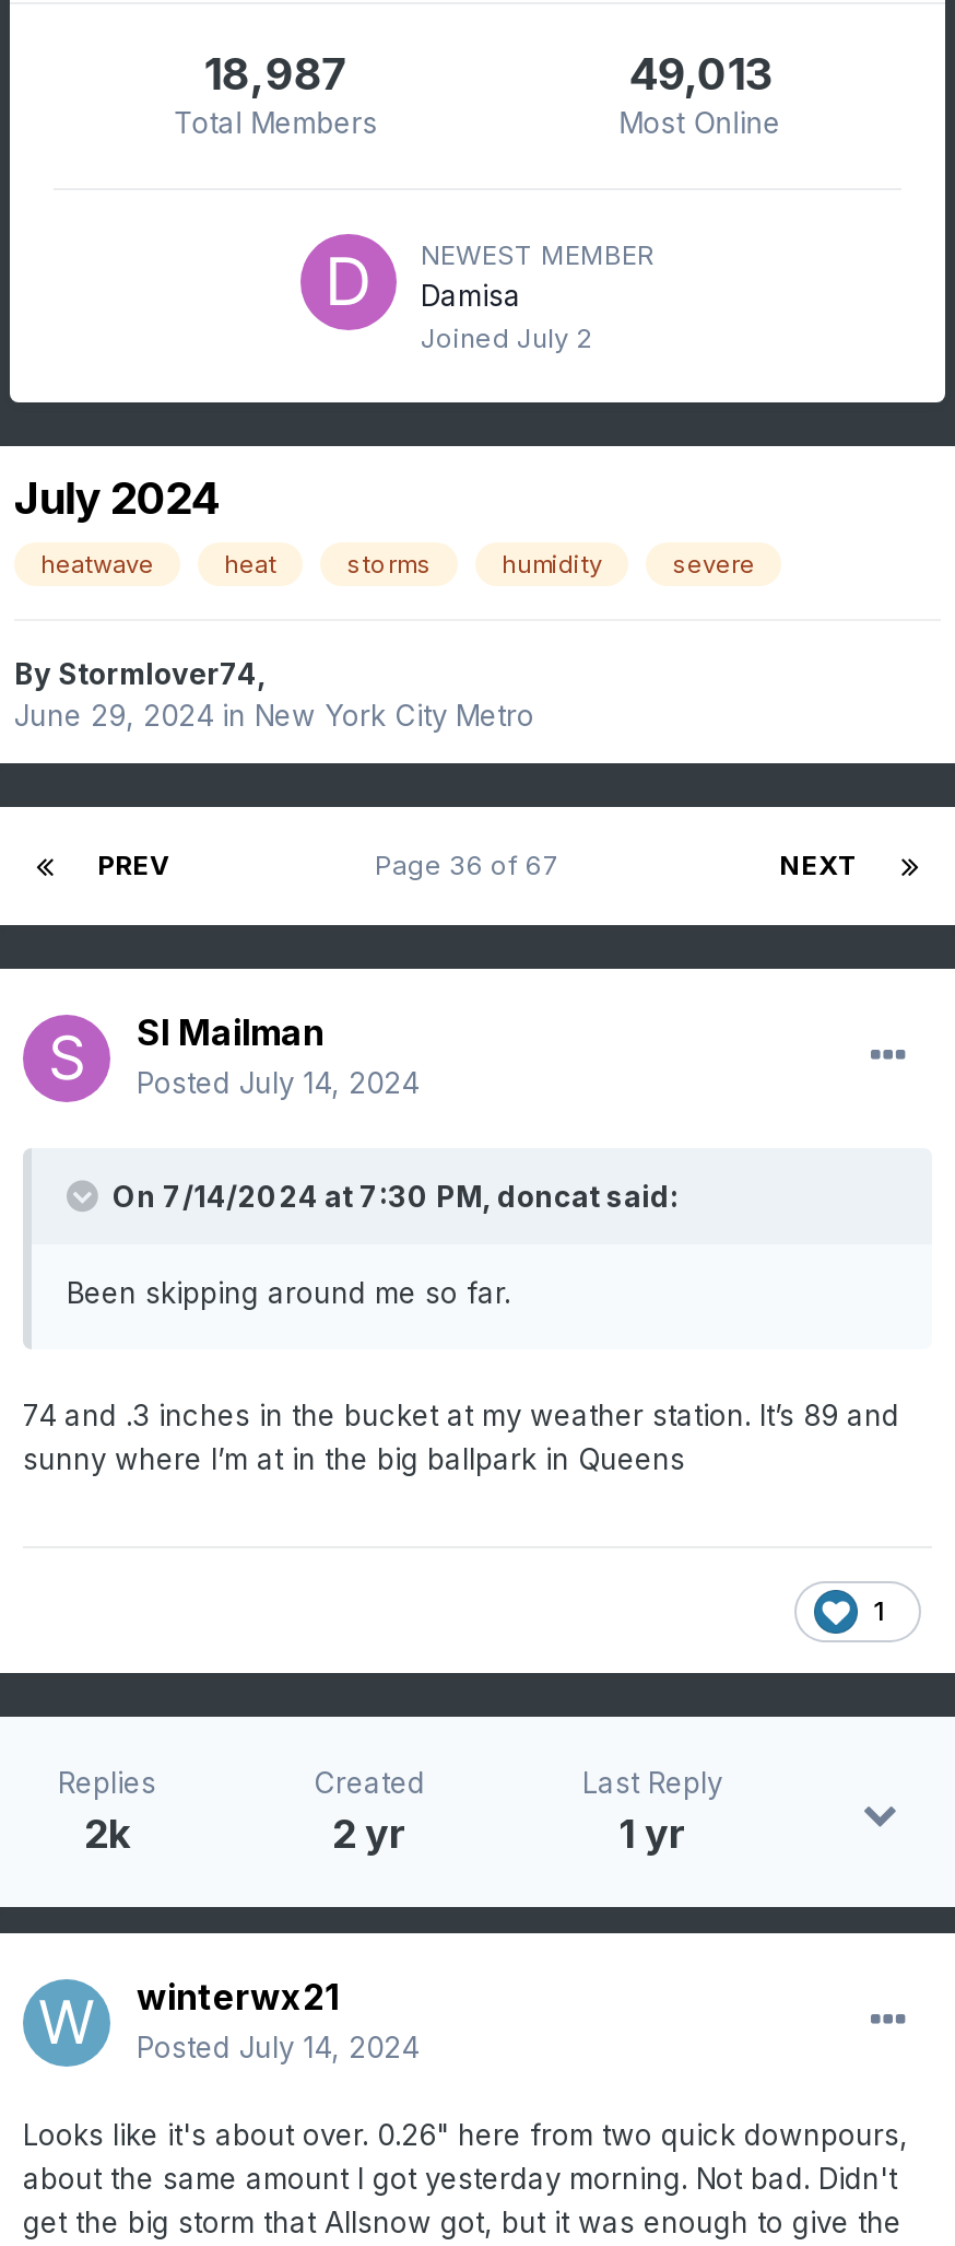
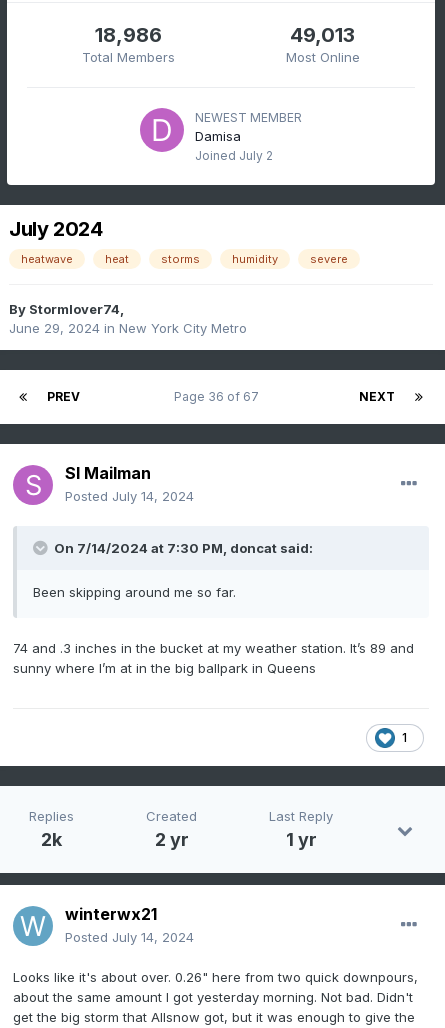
- 18,987
+ 18,986
